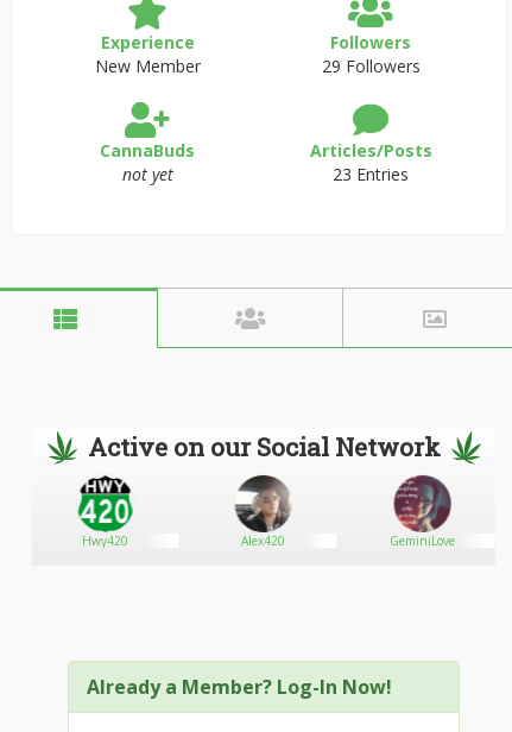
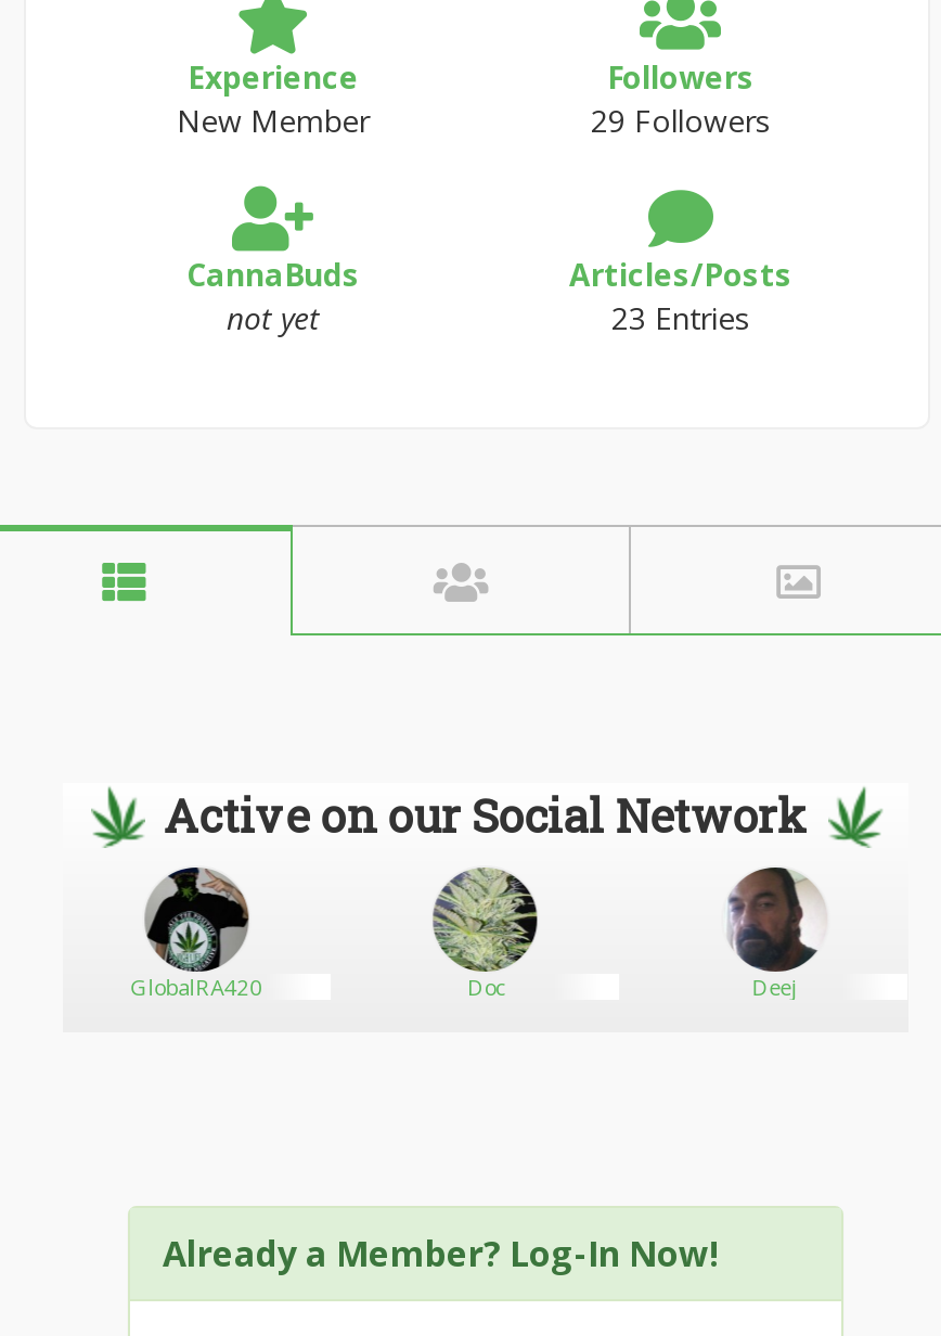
- [image]
- Hwy420
- Alex420
- GeminiLove
+ [image]
+ GlobalRA420
+ Doc
+ Deej

- [image]
+ [image]

- [image]
+ [image]
